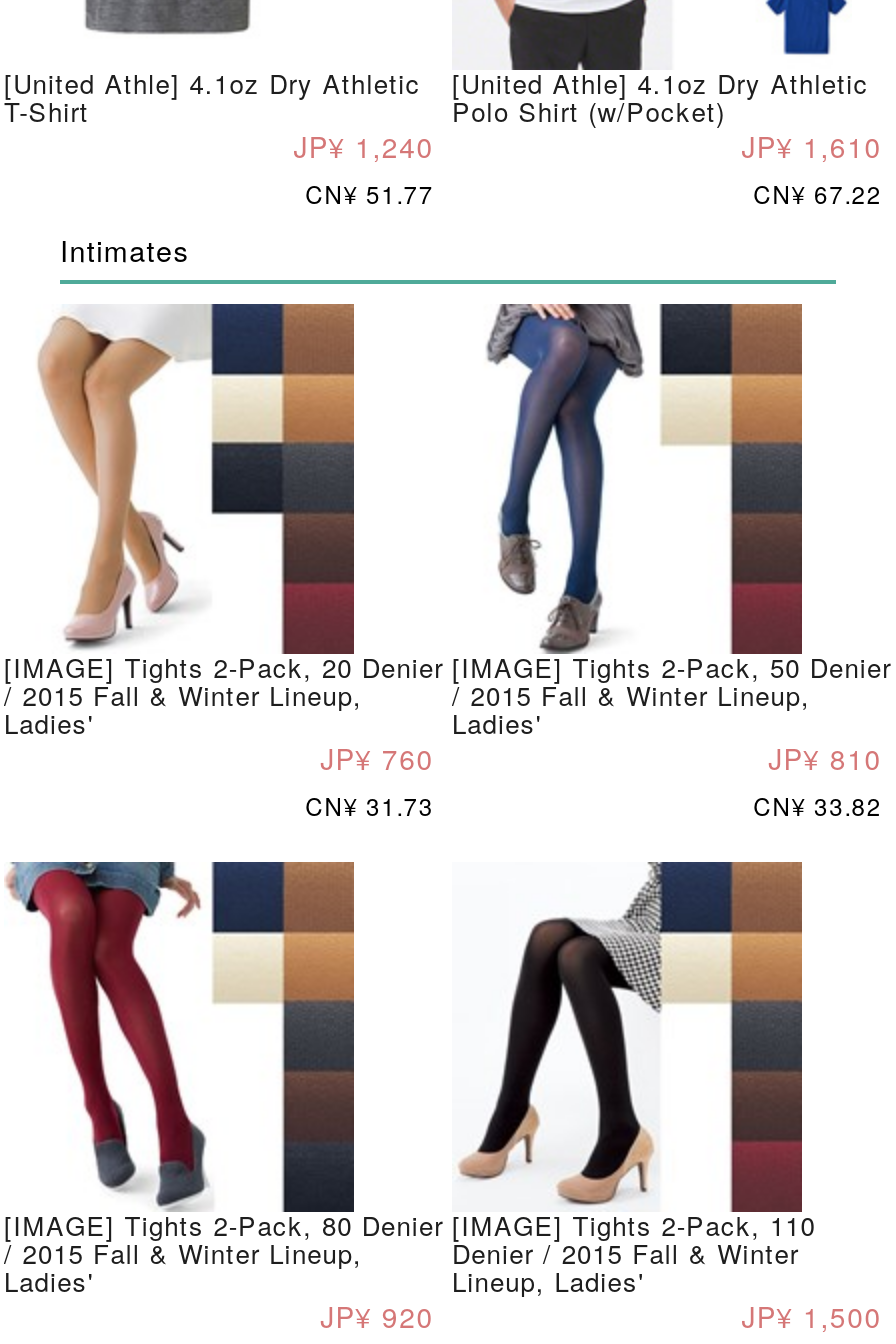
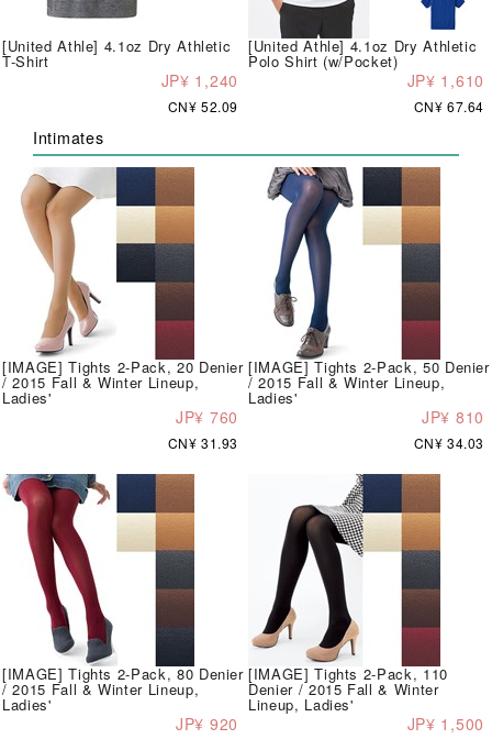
- CN¥ 51.77
+ CN¥ 52.09

- CN¥ 67.22
+ CN¥ 67.64

- CN¥ 31.73
+ CN¥ 31.93

- CN¥ 33.82
+ CN¥ 34.03
